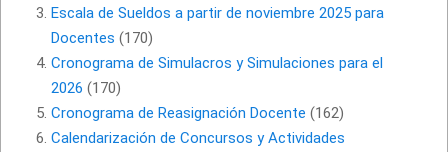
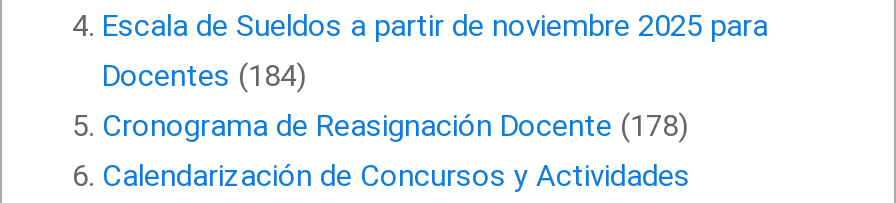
- Docentes (170)
- Cronograma de Simulacros y Simulaciones para el
- 2026 (170)
- Cronograma de Reasignación Docente (162)
+ Docentes (184)
+ Cronograma de Reasignación Docente (178)
